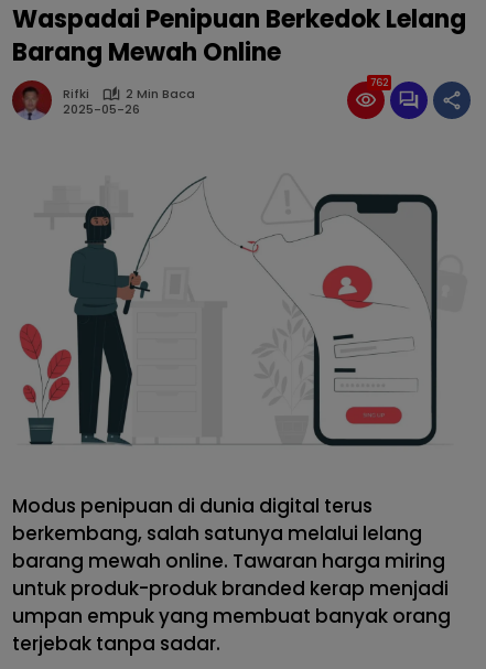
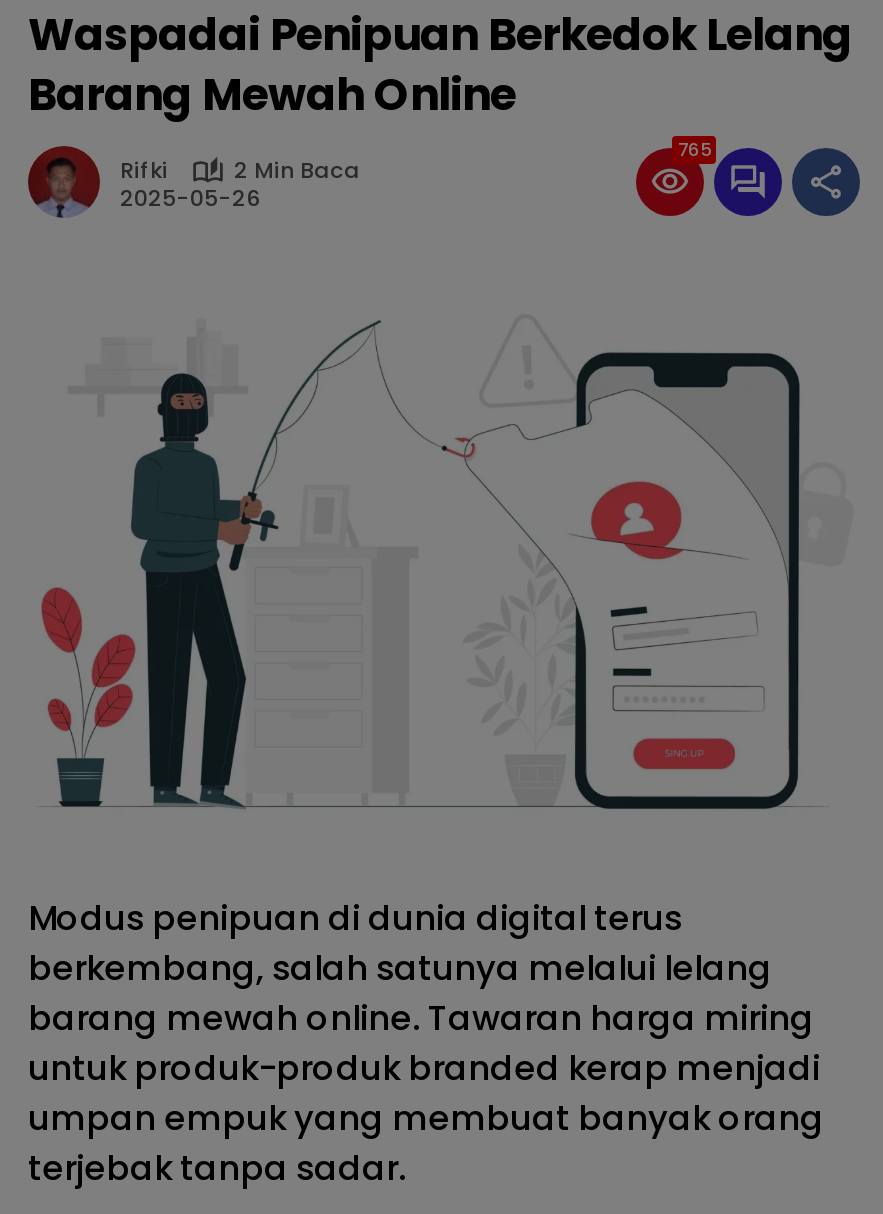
- 762
+ 765
